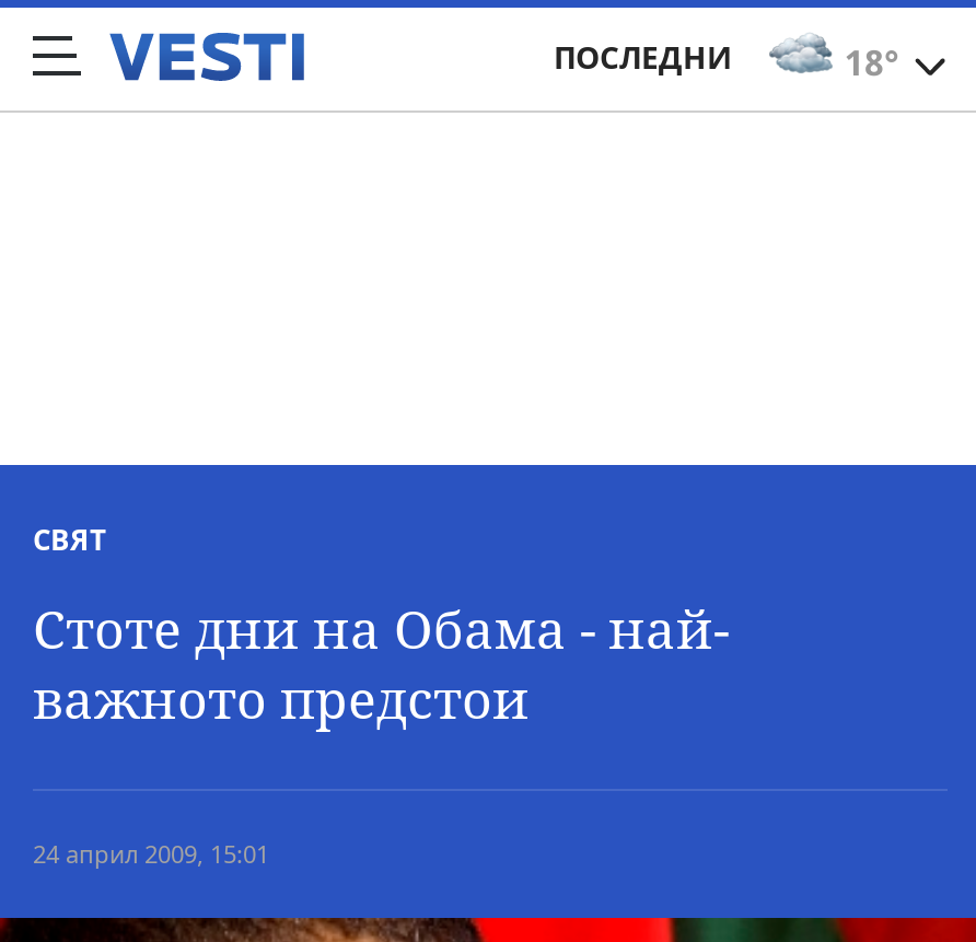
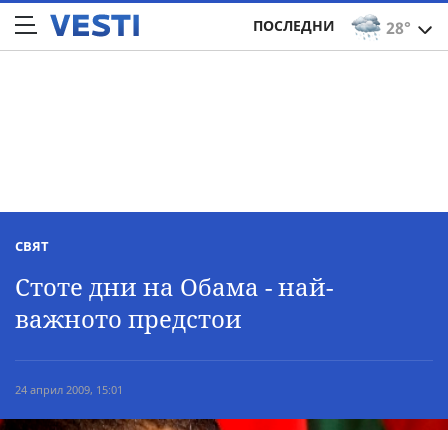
- 18°
+ 28°
